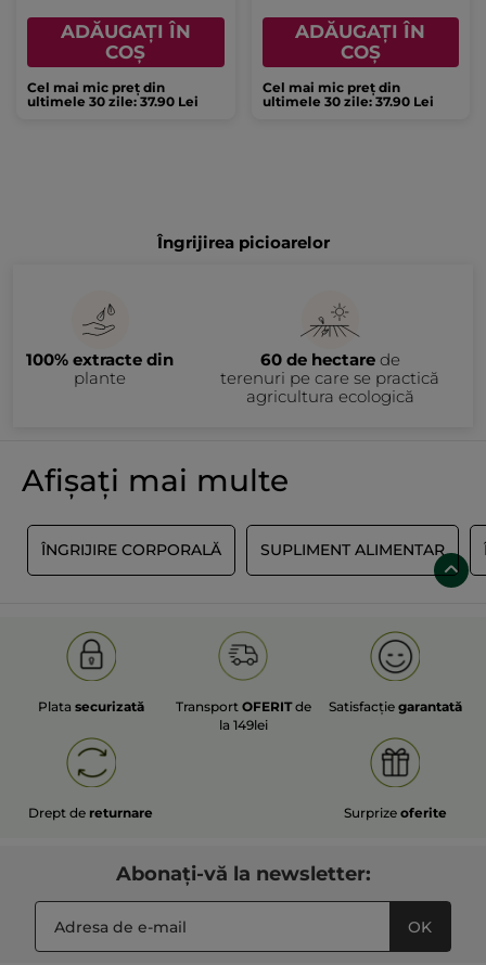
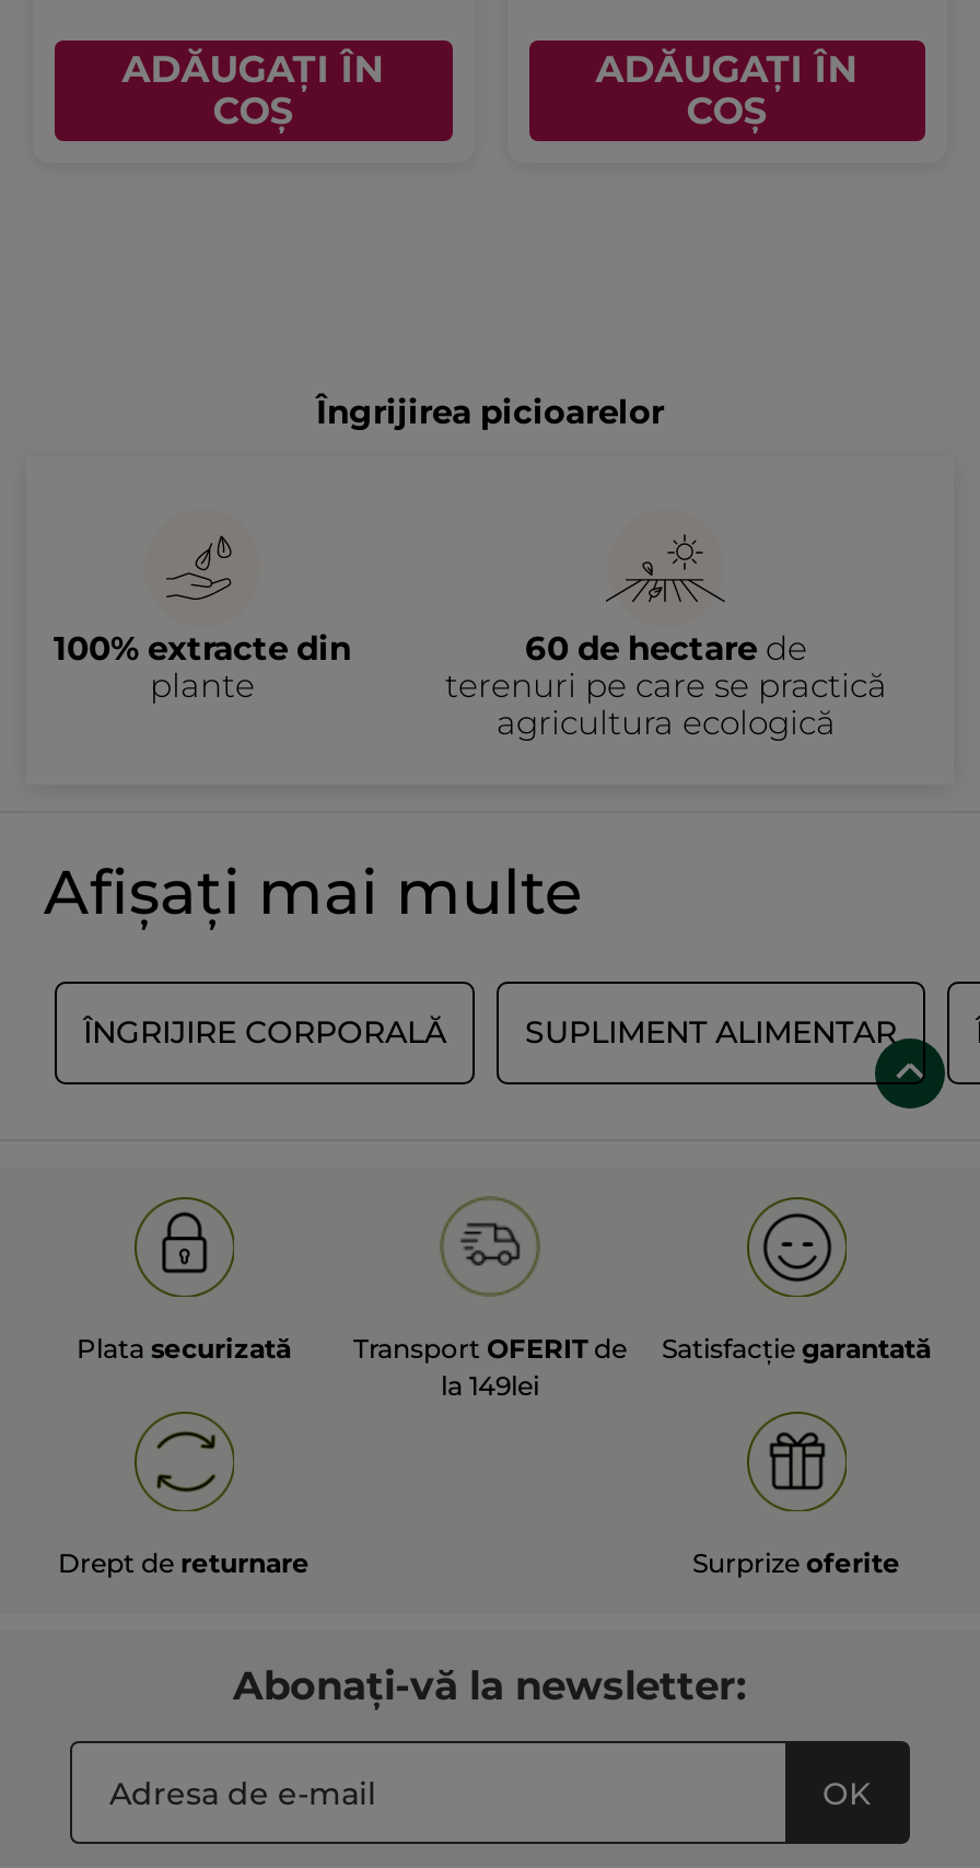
- Cel mai mic preț din
- ultimele 30 zile: 37.90 Lei

- Cel mai mic preț din
- ultimele 30 zile: 37.90 Lei
